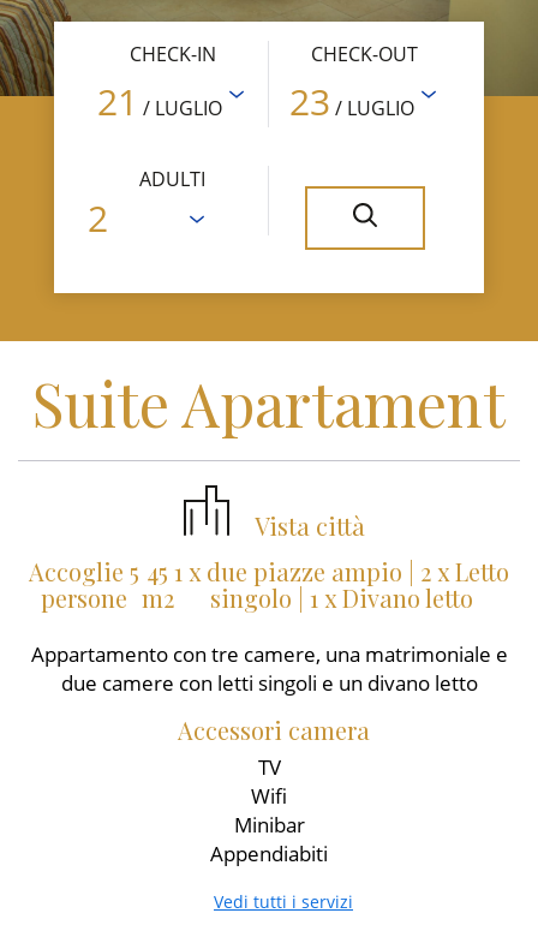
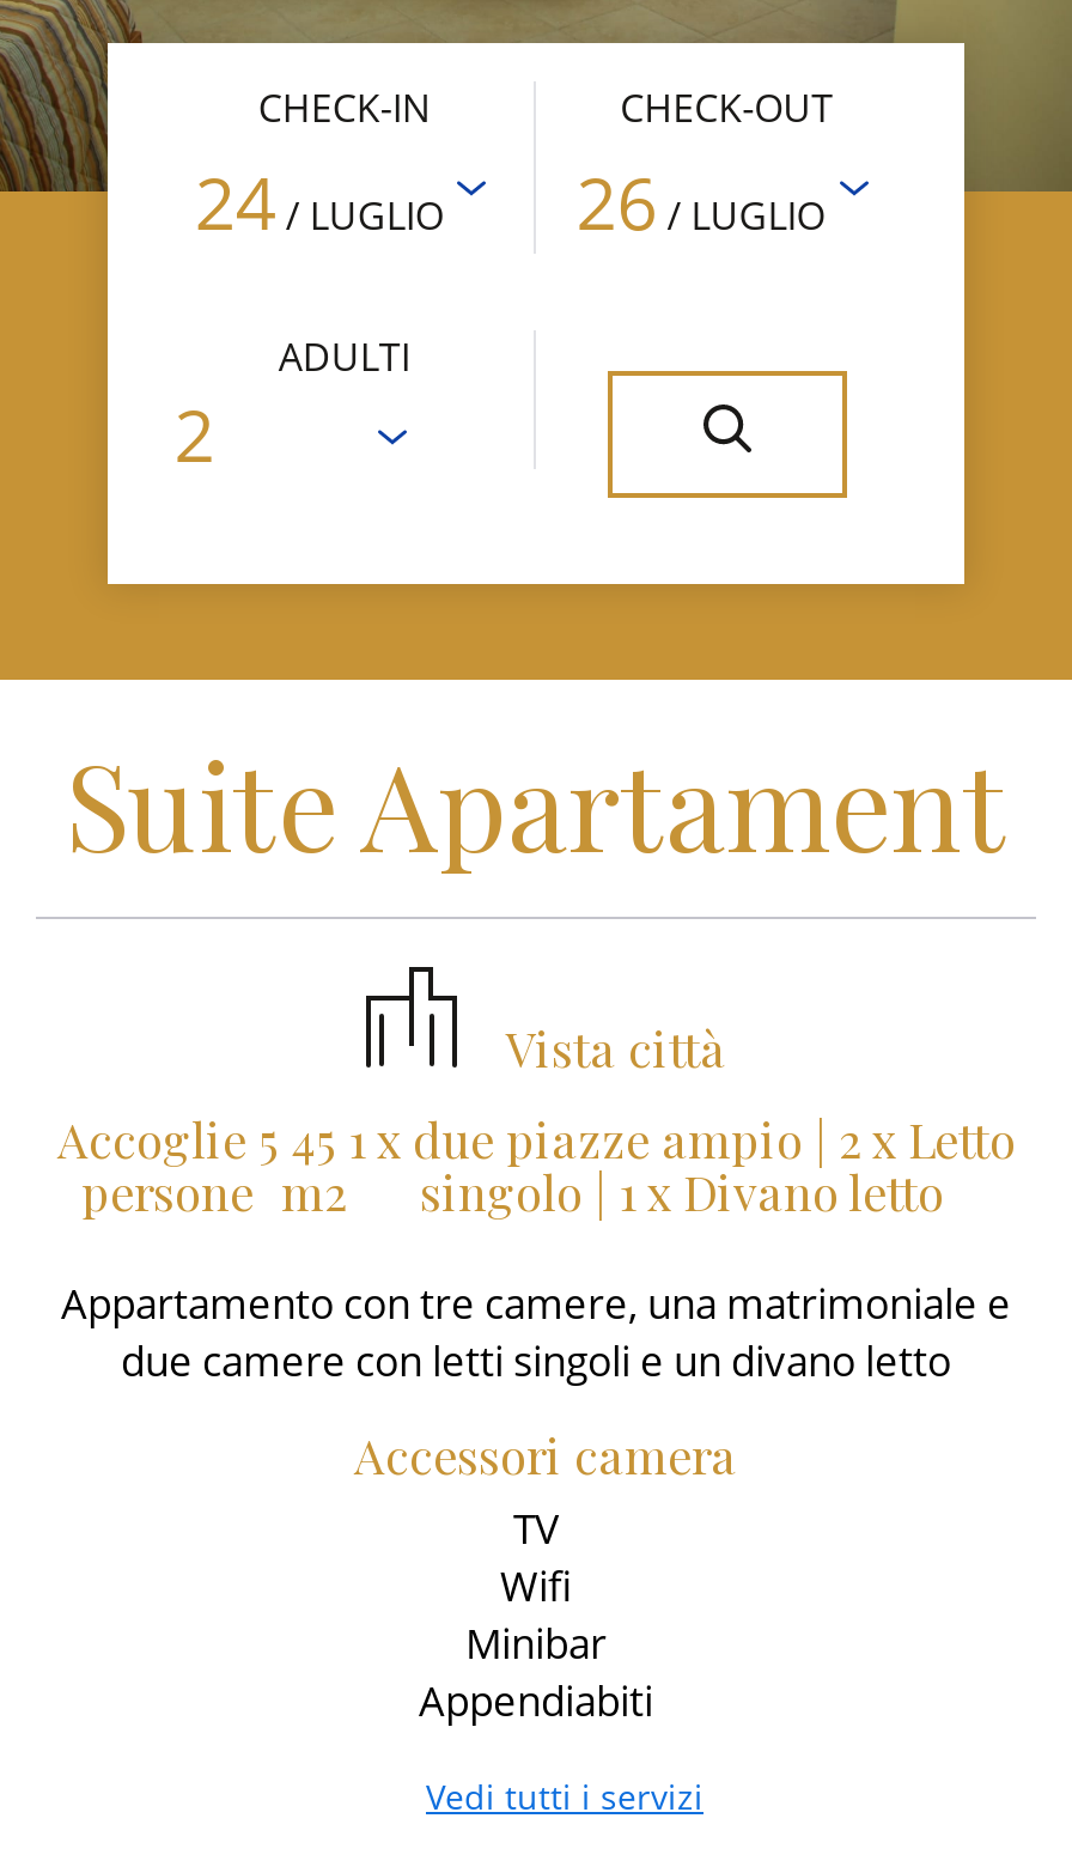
- 21 / LUGLIO
+ 24 / LUGLIO

- 23 / LUGLIO
+ 26 / LUGLIO
